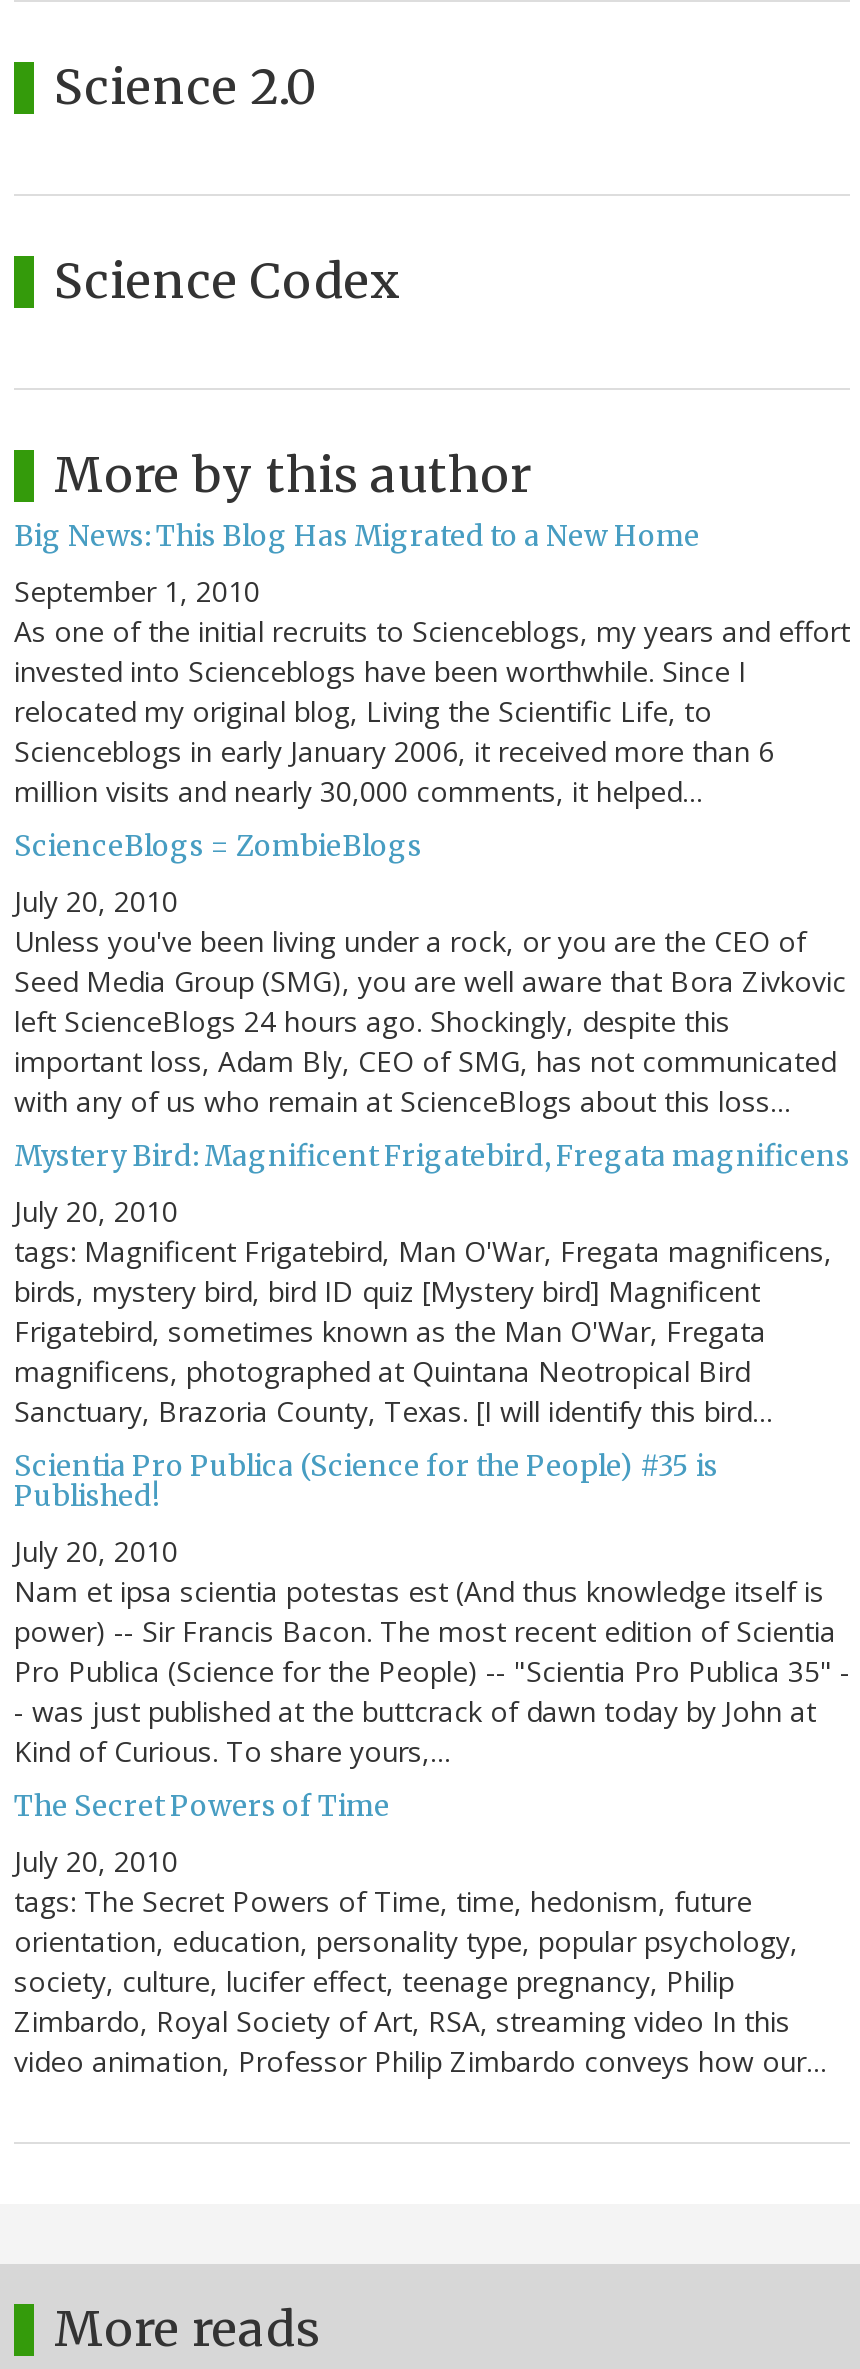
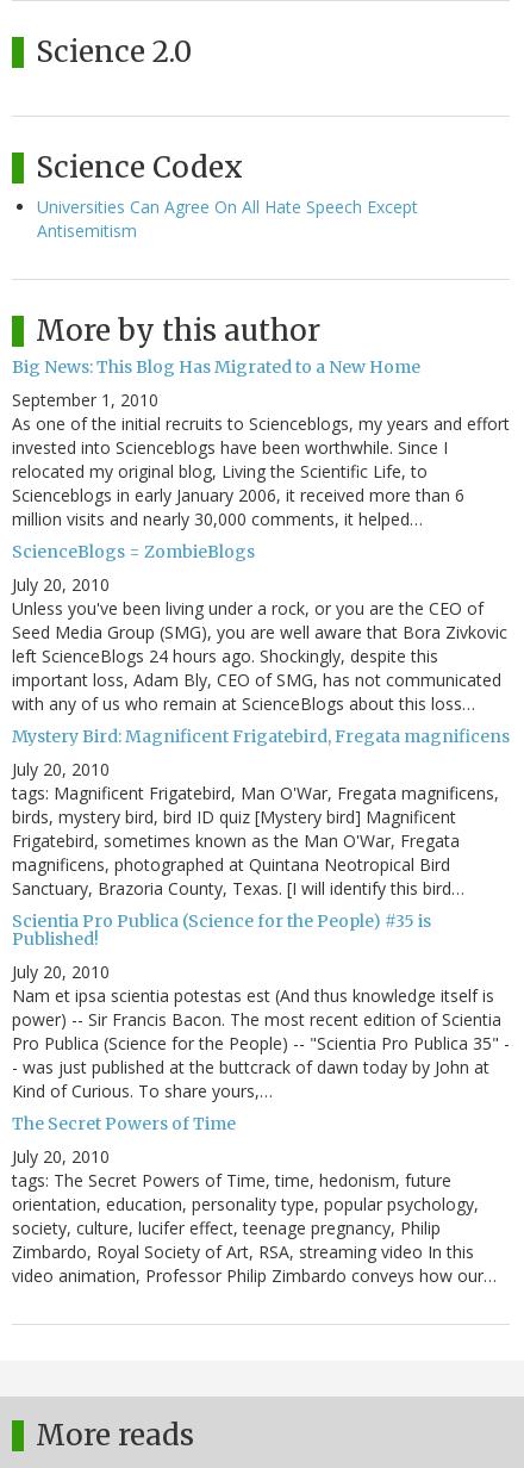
+ Universities Can Agree On All Hate Speech Except
+ Antisemitism
